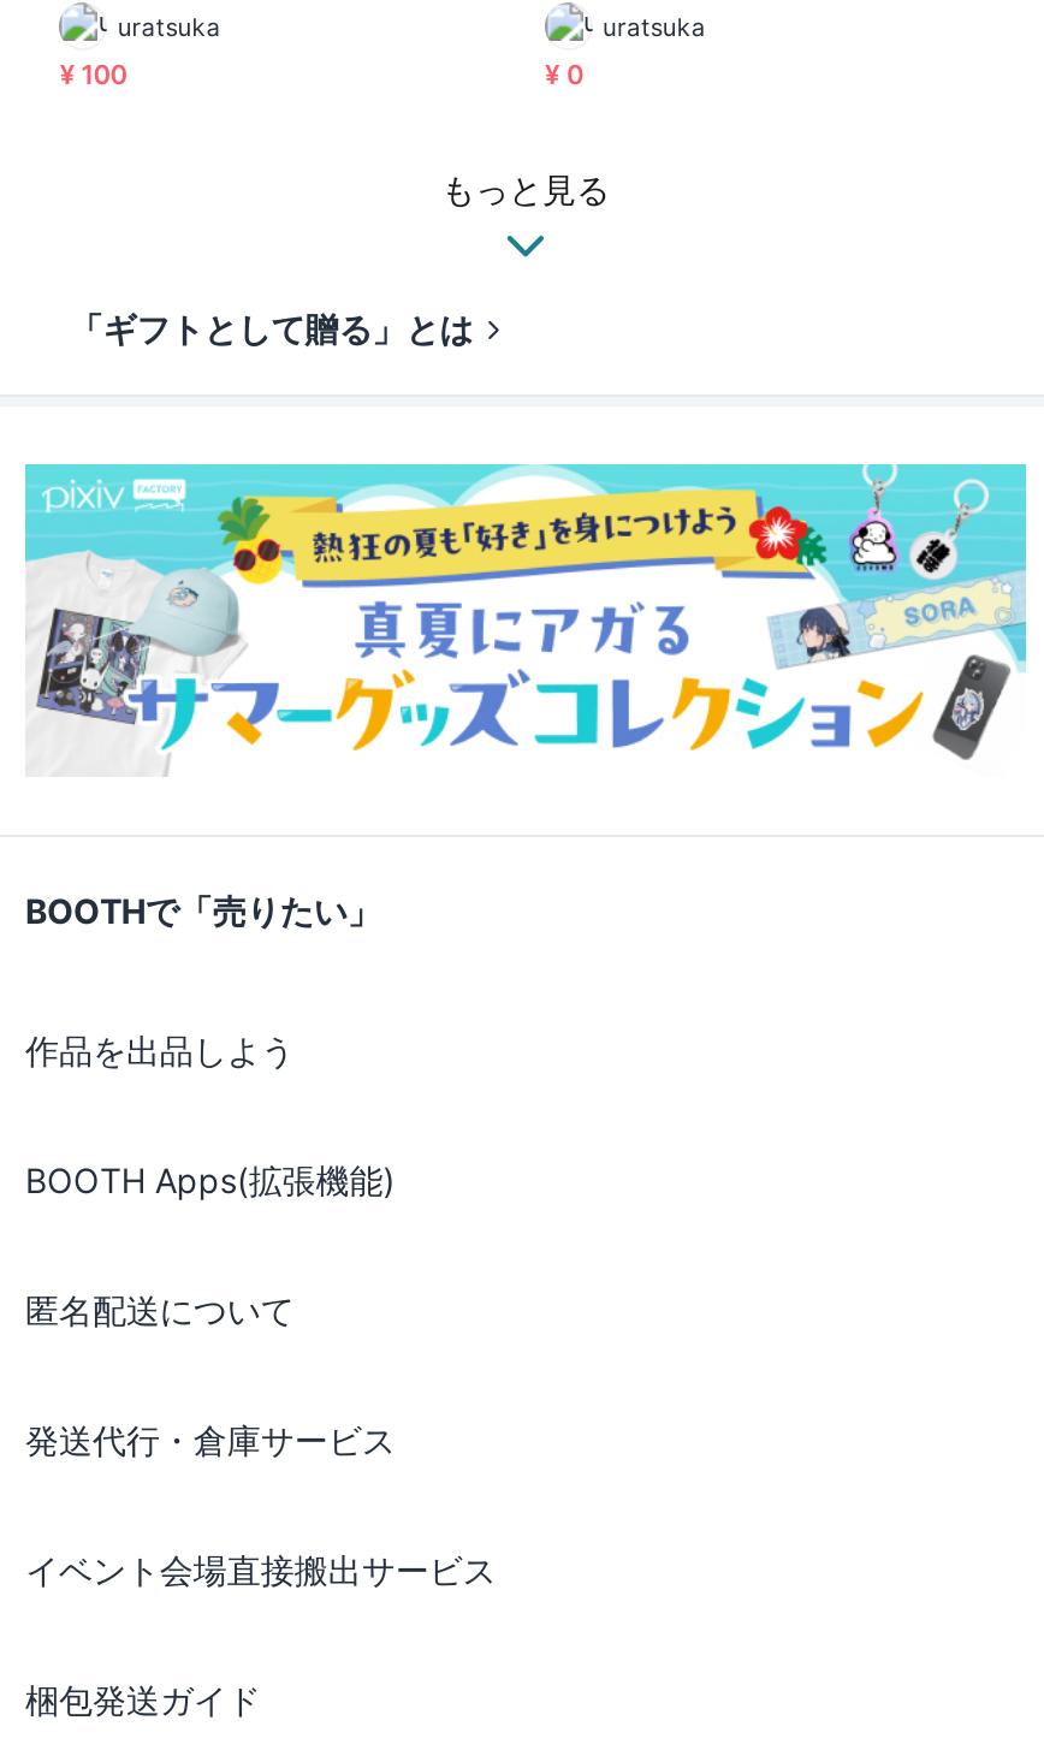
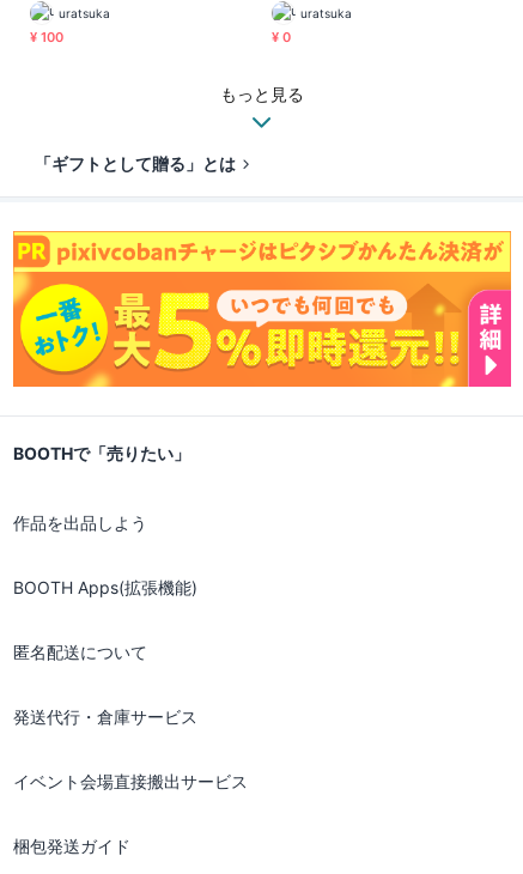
- [image]
+ [image]
